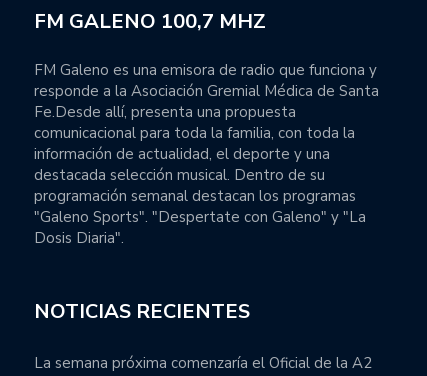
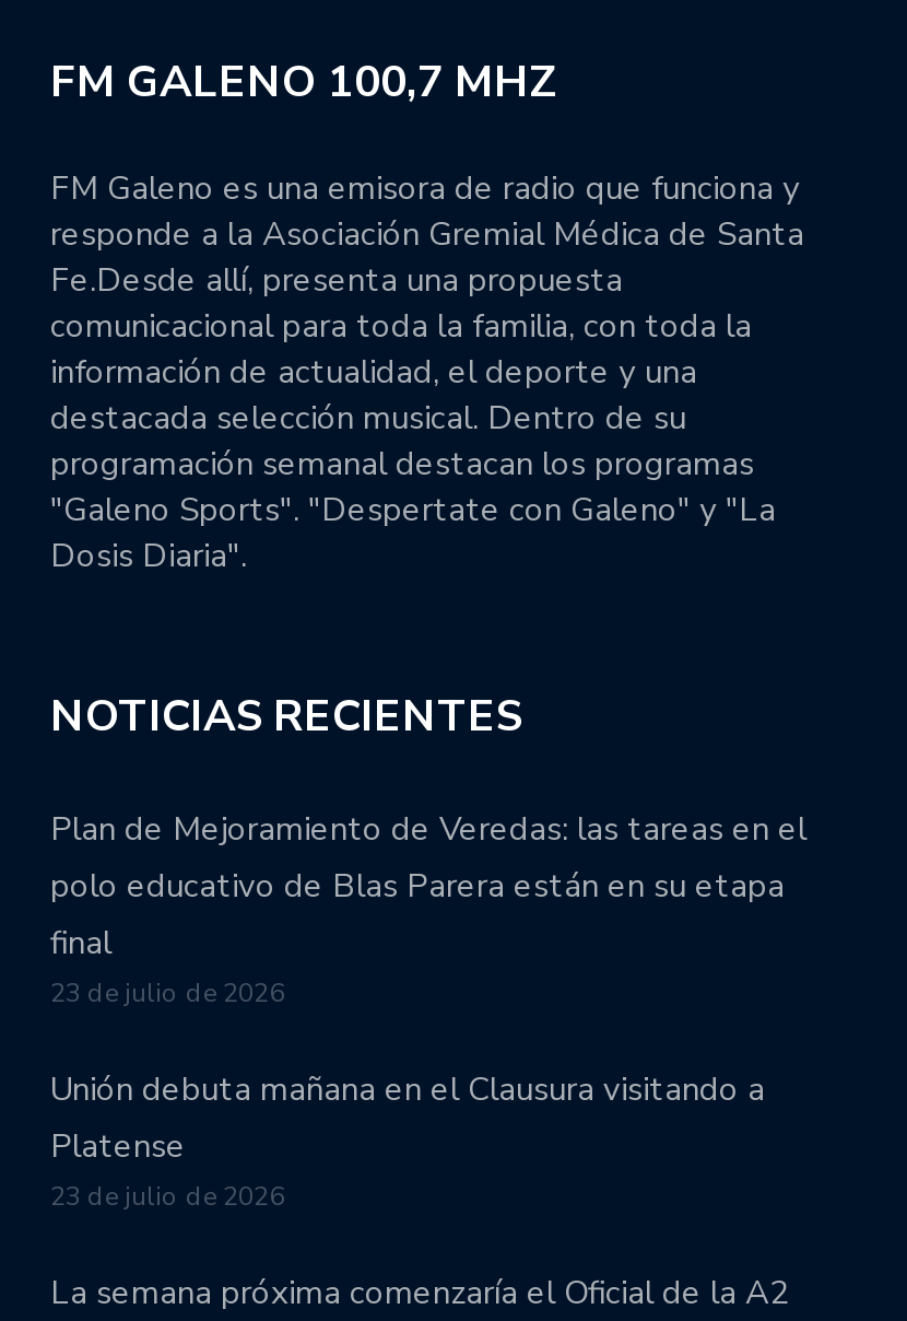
+ Plan de Mejoramiento de Veredas: las tareas en el
+ polo educativo de Blas Parera están en su etapa
+ final
+ 23 de julio de 2026
+ Unión debuta mañana en el Clausura visitando a
+ Platense
+ 23 de julio de 2026
